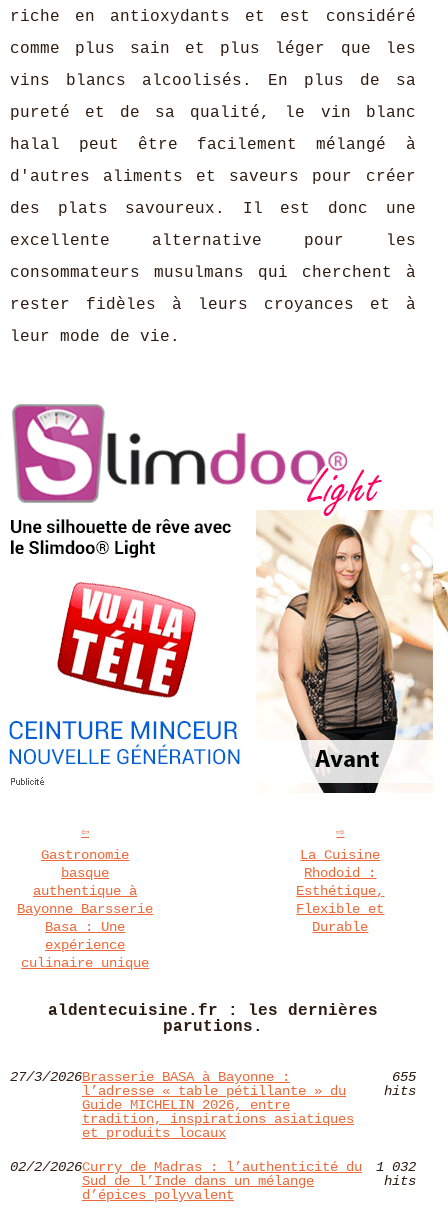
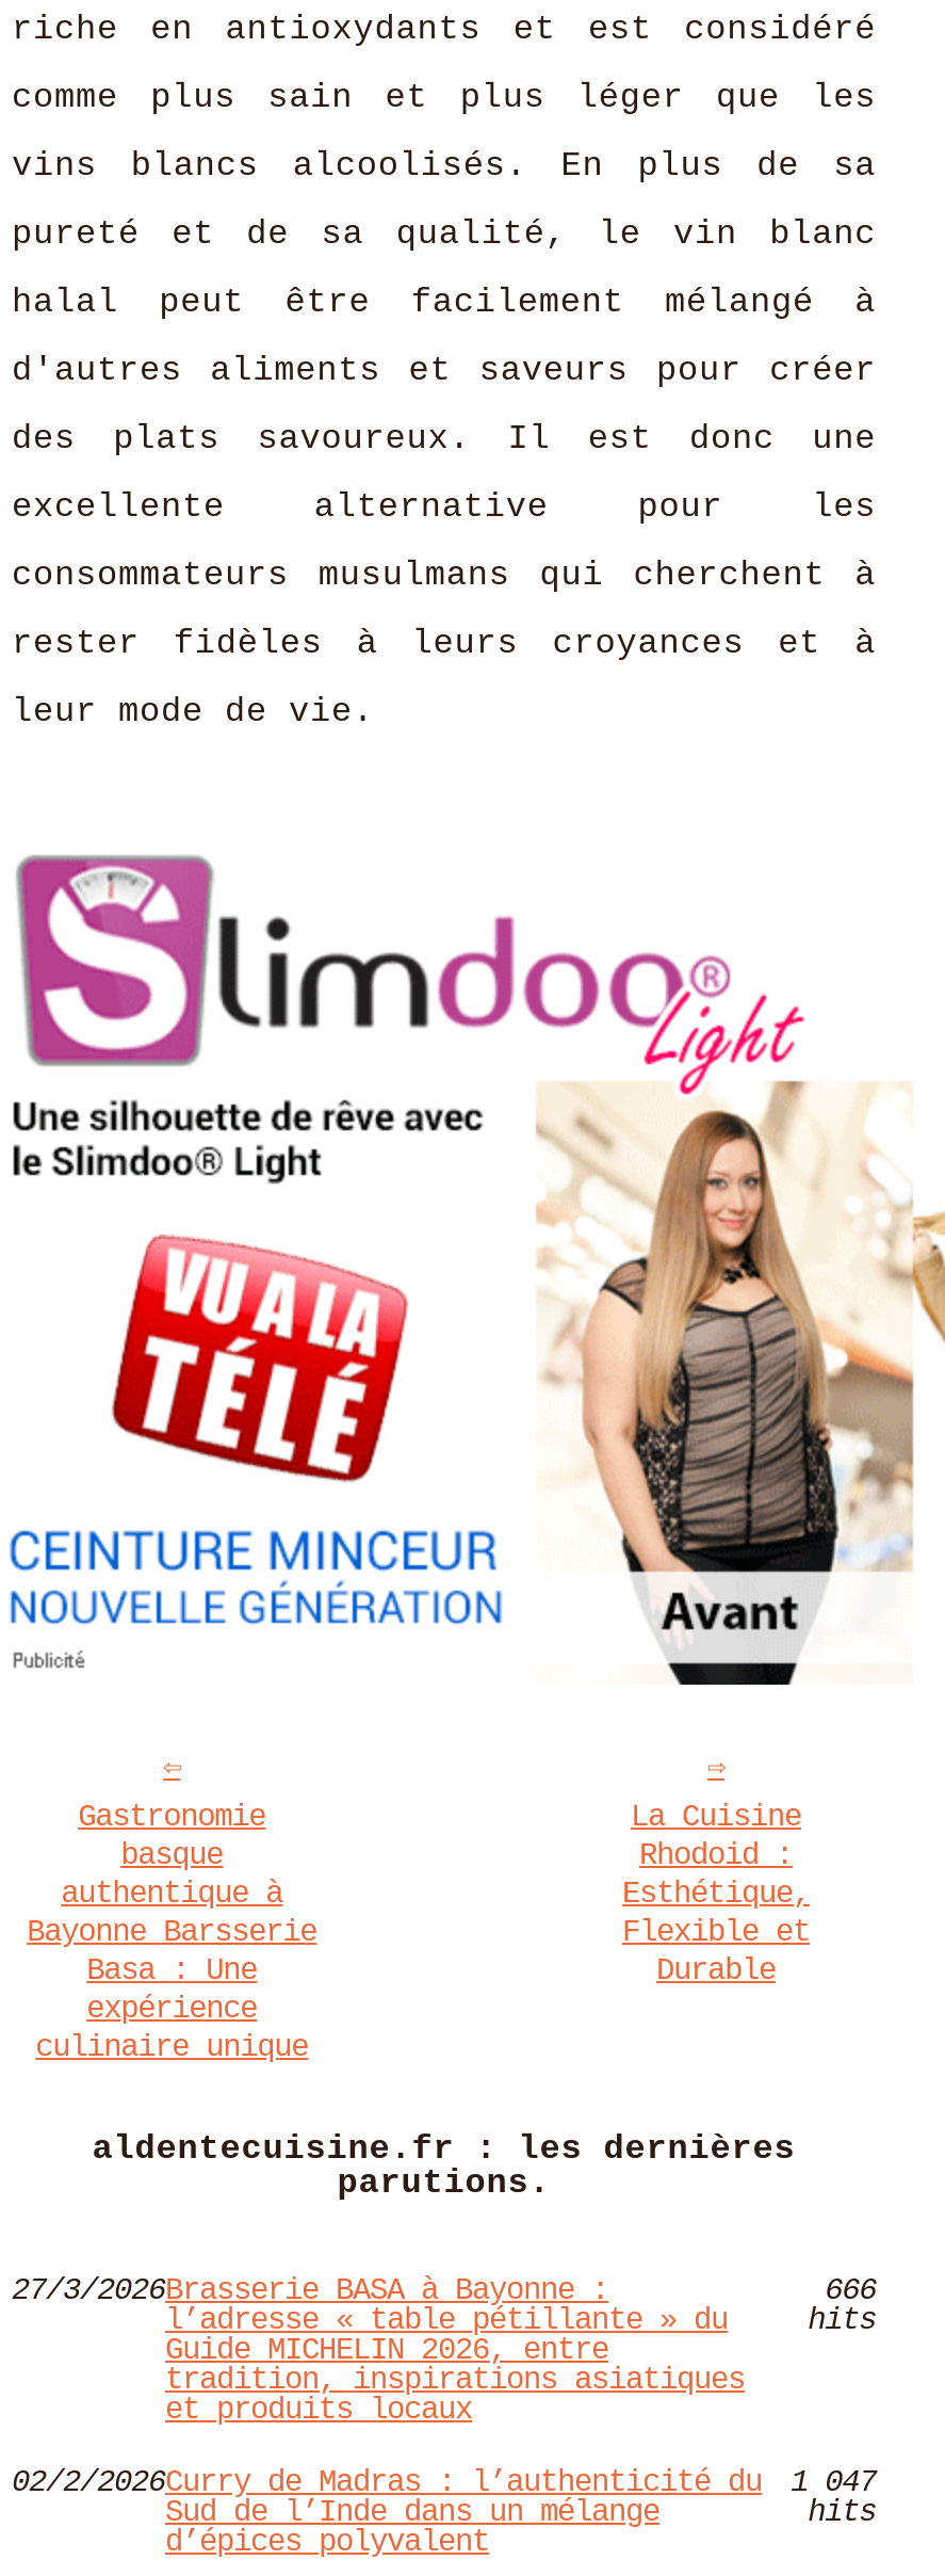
- 655
+ 666

- 02/2/2026Curry de Madras : l’authenticité du 1 032
+ 02/2/2026Curry de Madras : l’authenticité du 1 047
